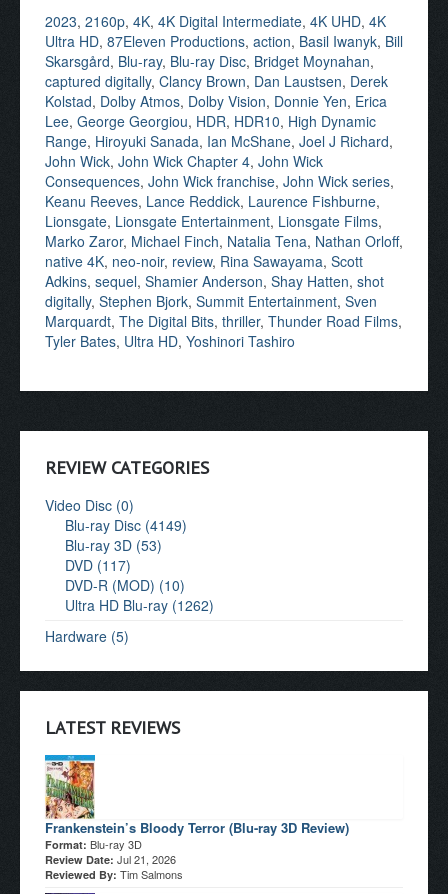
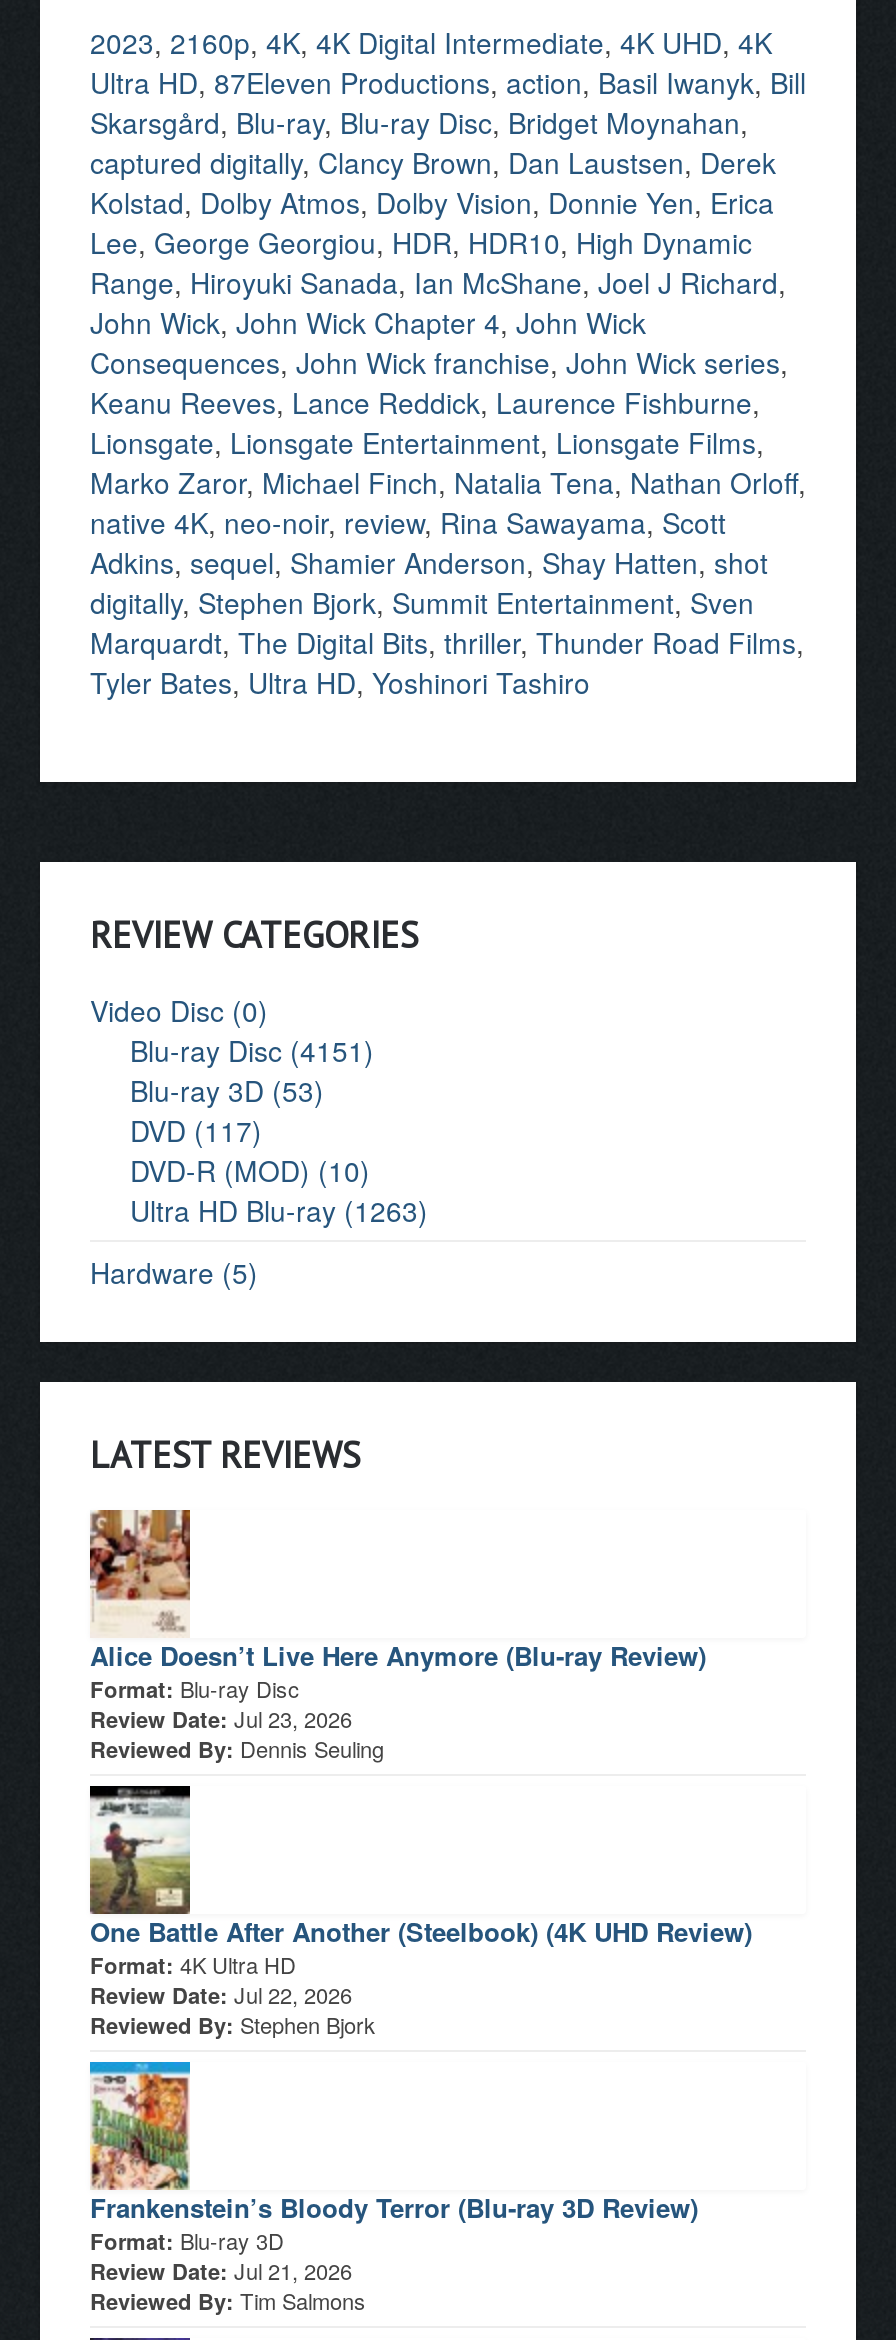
- Blu-ray Disc (4149)
+ Blu-ray Disc (4151)

- Ultra HD Blu-ray (1262)
+ Ultra HD Blu-ray (1263)

+ [image]
+ Alice Doesn’t Live Here Anymore (Blu-ray Review)
+ Format: Blu-ray Disc
+ Review Date: Jul 23, 2026
+ Reviewed By: Dennis Seuling

+ [image]
+ One Battle After Another (Steelbook) (4K UHD Review)
+ Format: 4K Ultra HD
+ Review Date: Jul 22, 2026
+ Reviewed By: Stephen Bjork
